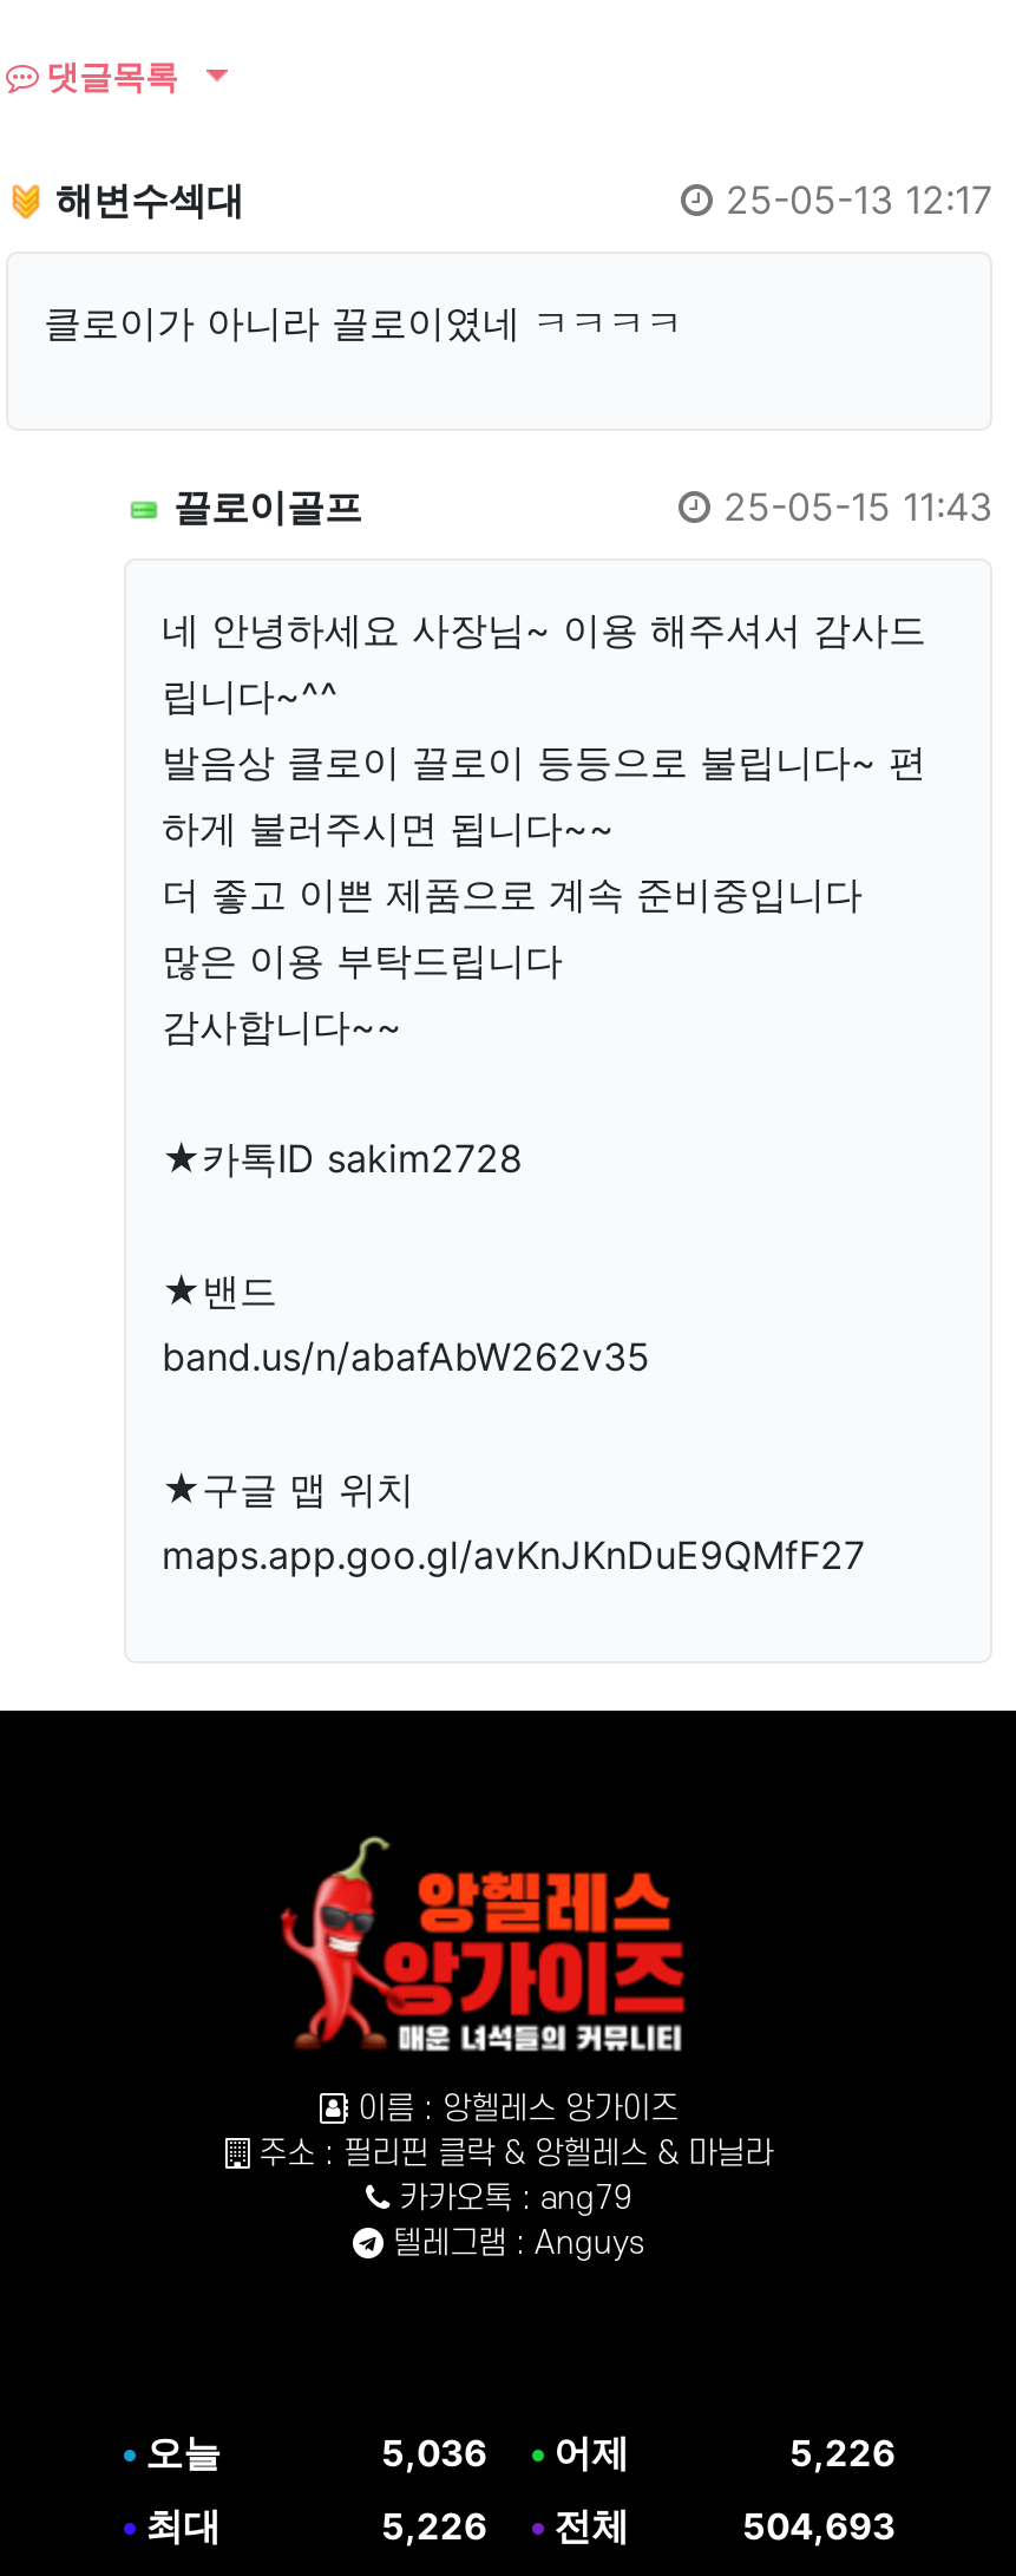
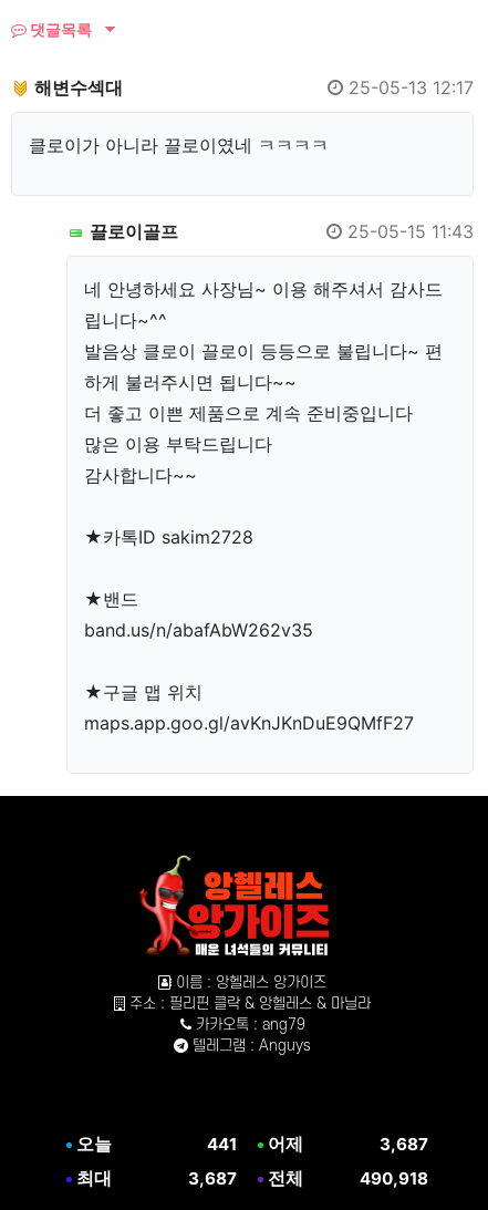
- 5,036 어제
+ 441 어제

- 5,226
+ 3,687

- 5,226 전체
+ 3,687 전체

- 504,693
+ 490,918
